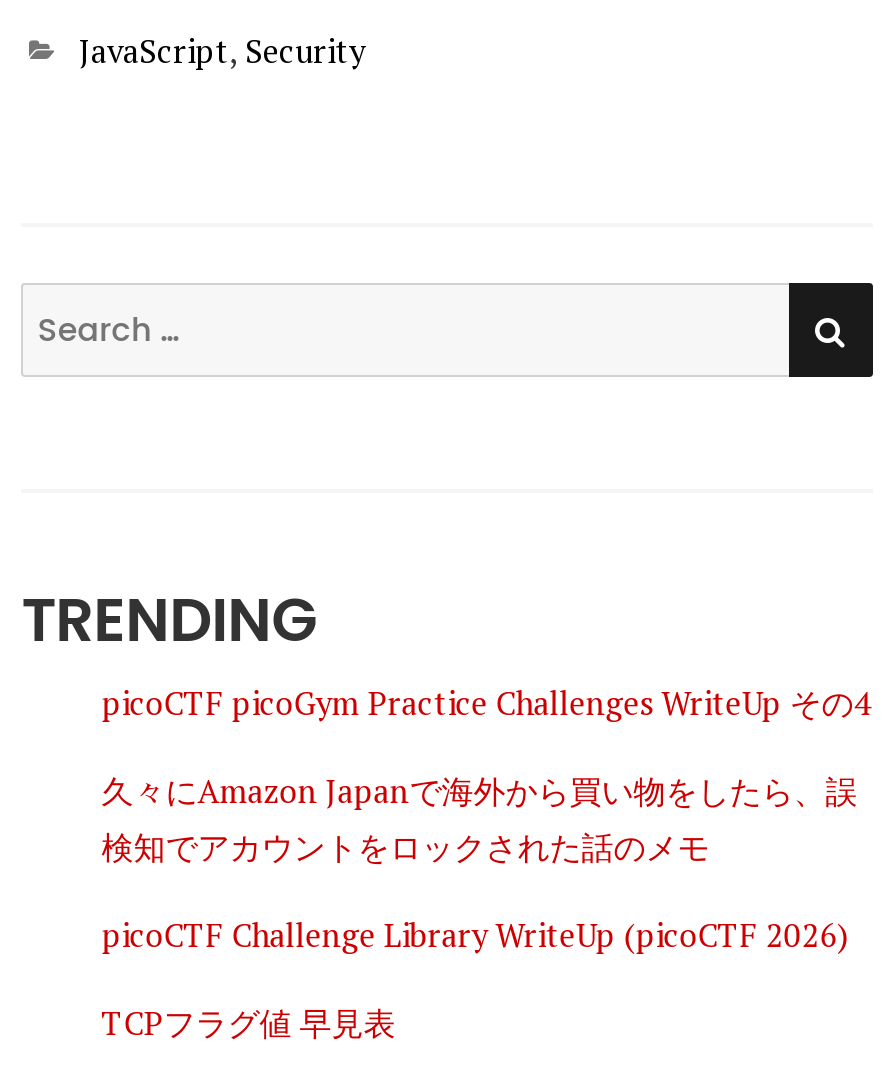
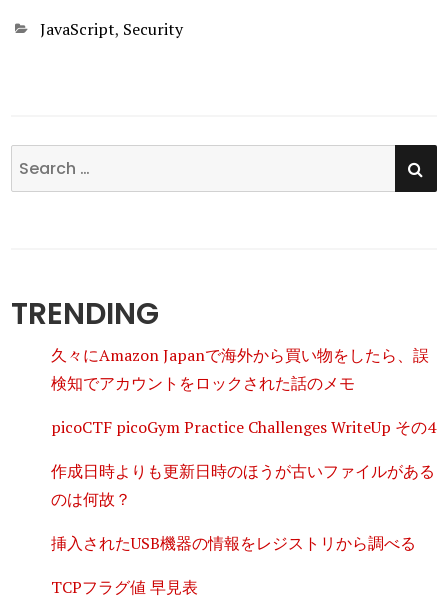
moved down: picoCTF picoGym Practice Challenges WriteUp その4

moved up: 久々にAmazon Japanで海外から買い物をしたら、誤 | 検知でアカウントをロックされた話のメモ

- picoCTF Challenge Library WriteUp (picoCTF 2026)
+ 作成日時よりも更新日時のほうが古いファイルがある
+ のは何故？
+ 挿入されたUSB機器の情報をレジストリから調べる
